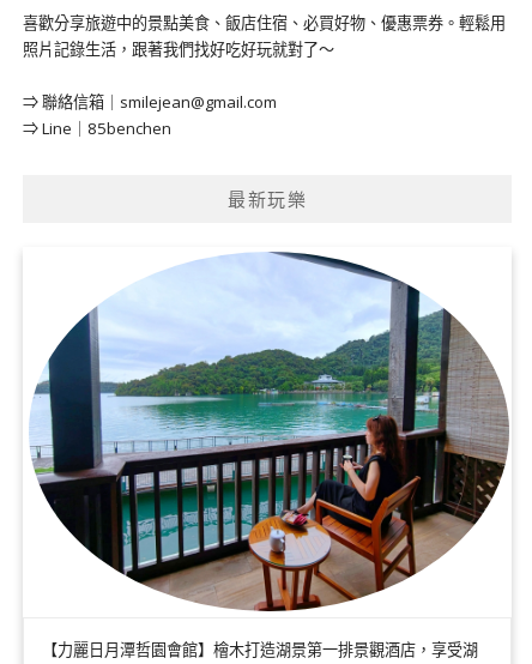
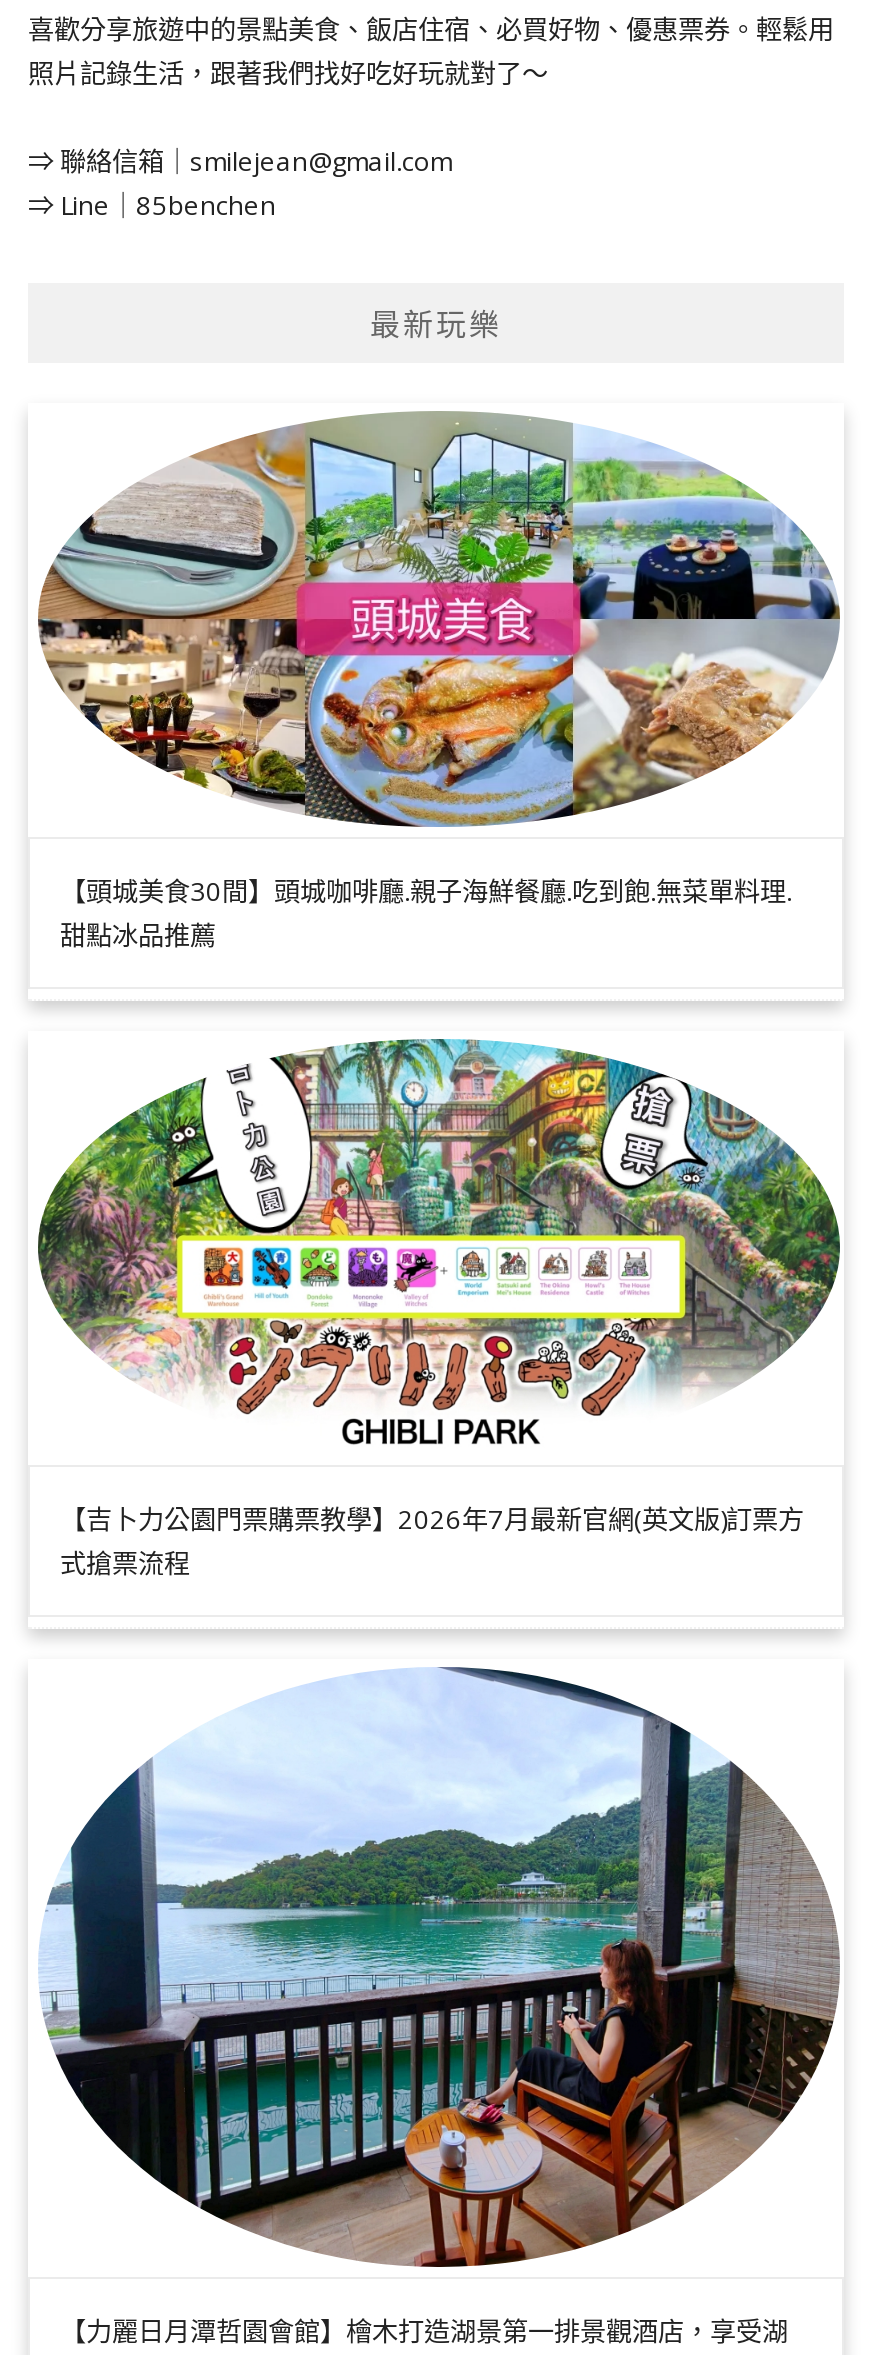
+ [image]
+ 【頭城美食30間】頭城咖啡廳.親子海鮮餐廳.吃到飽.無菜單料理.
+ 甜點冰品推薦

+ [image]
+ 【吉卜力公園門票購票教學】2026年7月最新官網(英文版)訂票方
+ 式搶票流程
